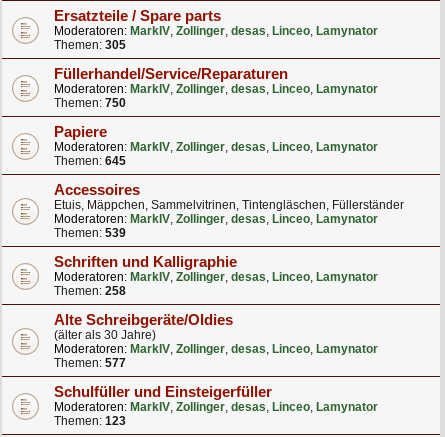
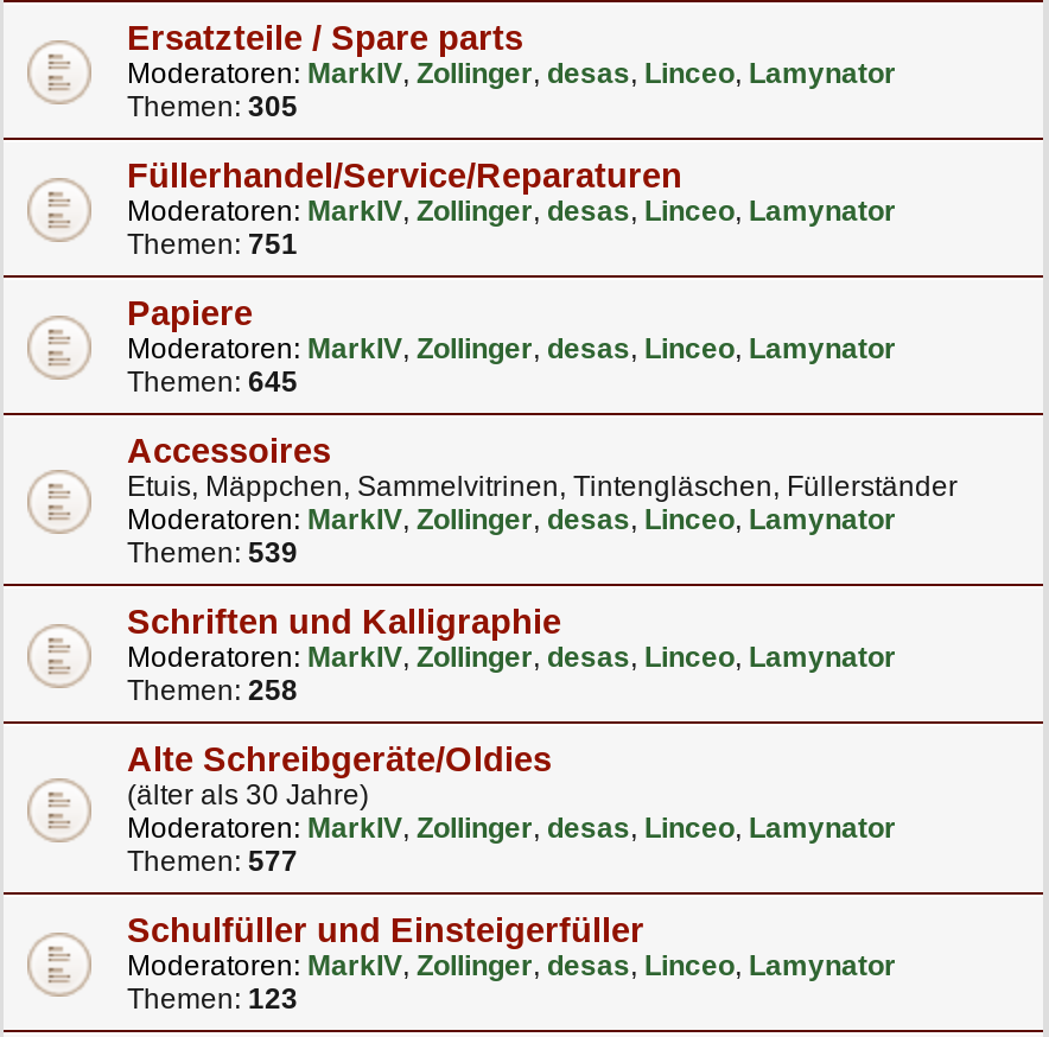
- Themen: 750
+ Themen: 751
